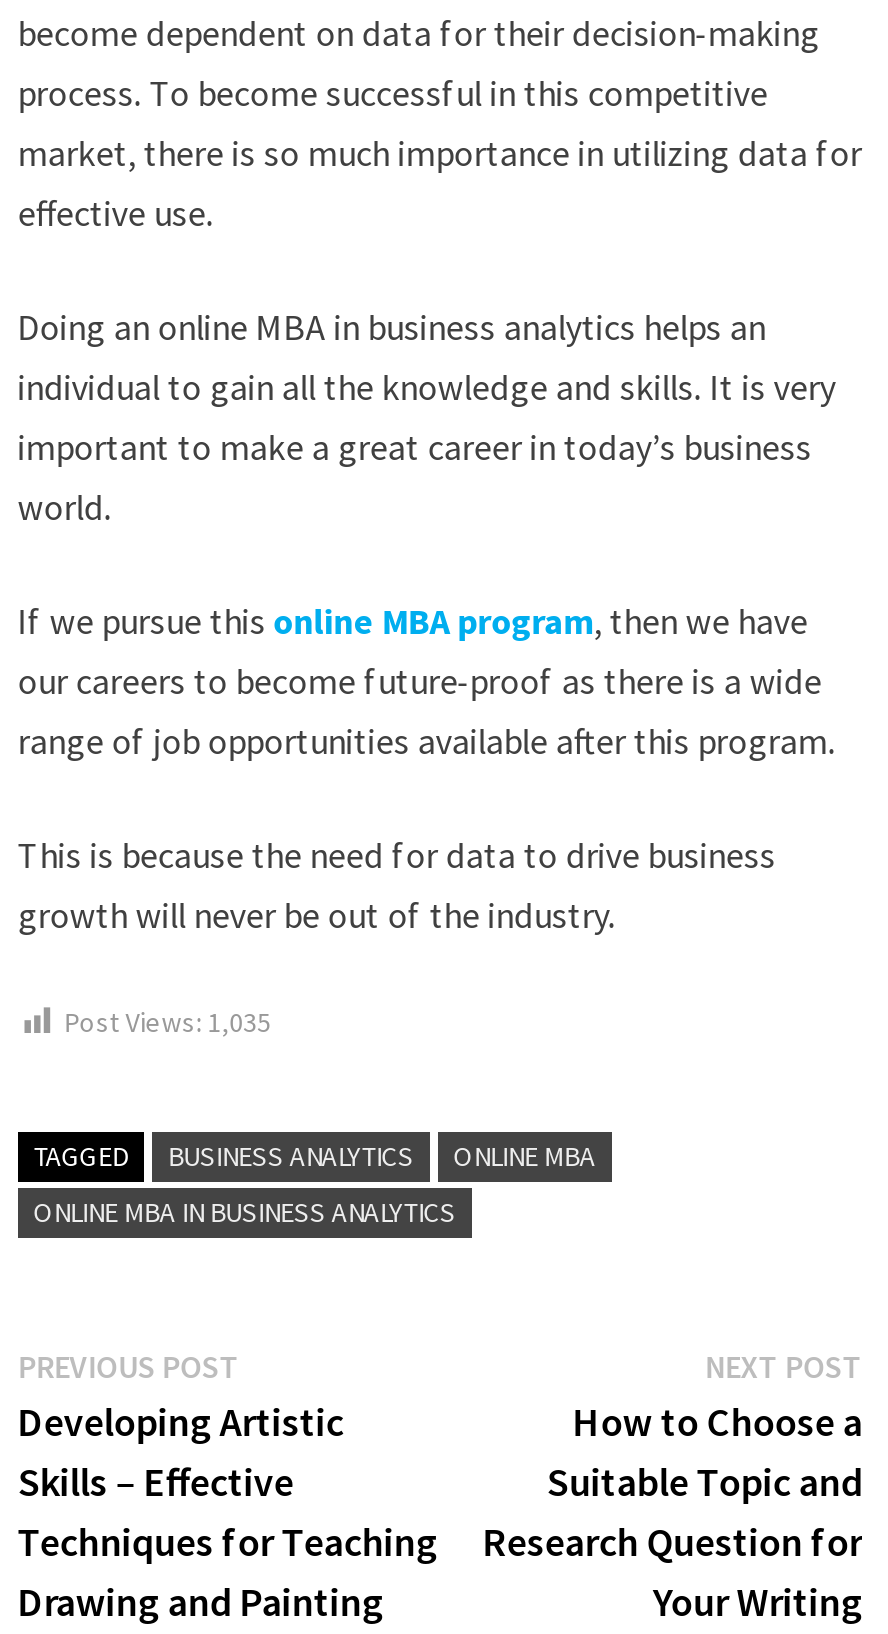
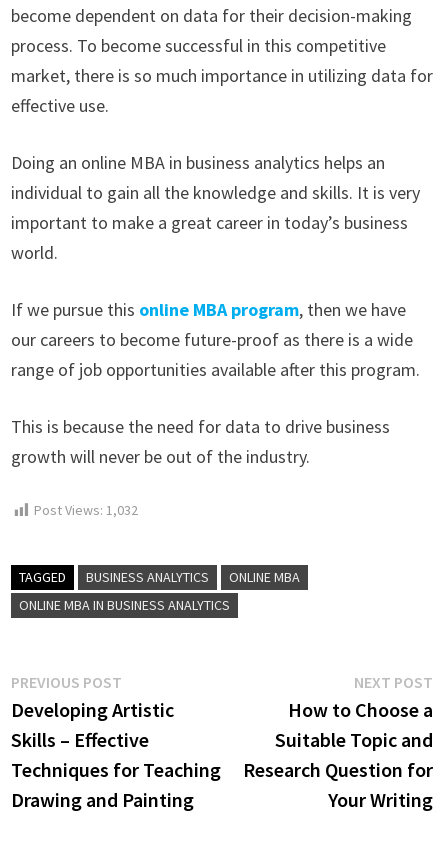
- Post Views: 1,035
+ Post Views: 1,032
